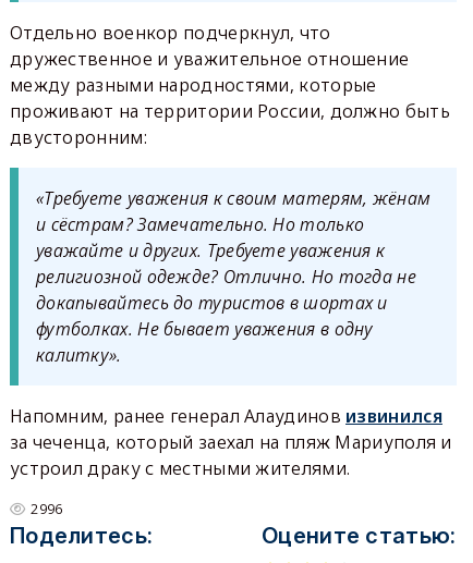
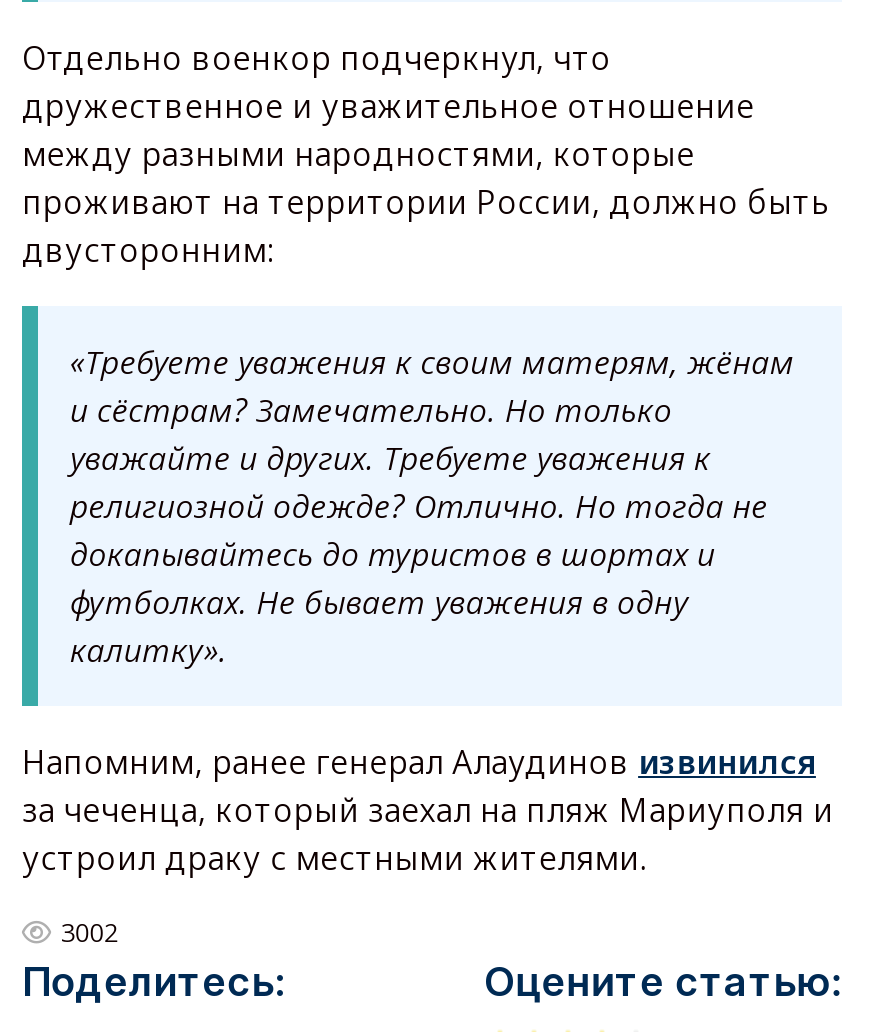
- 2996
+ 3002
